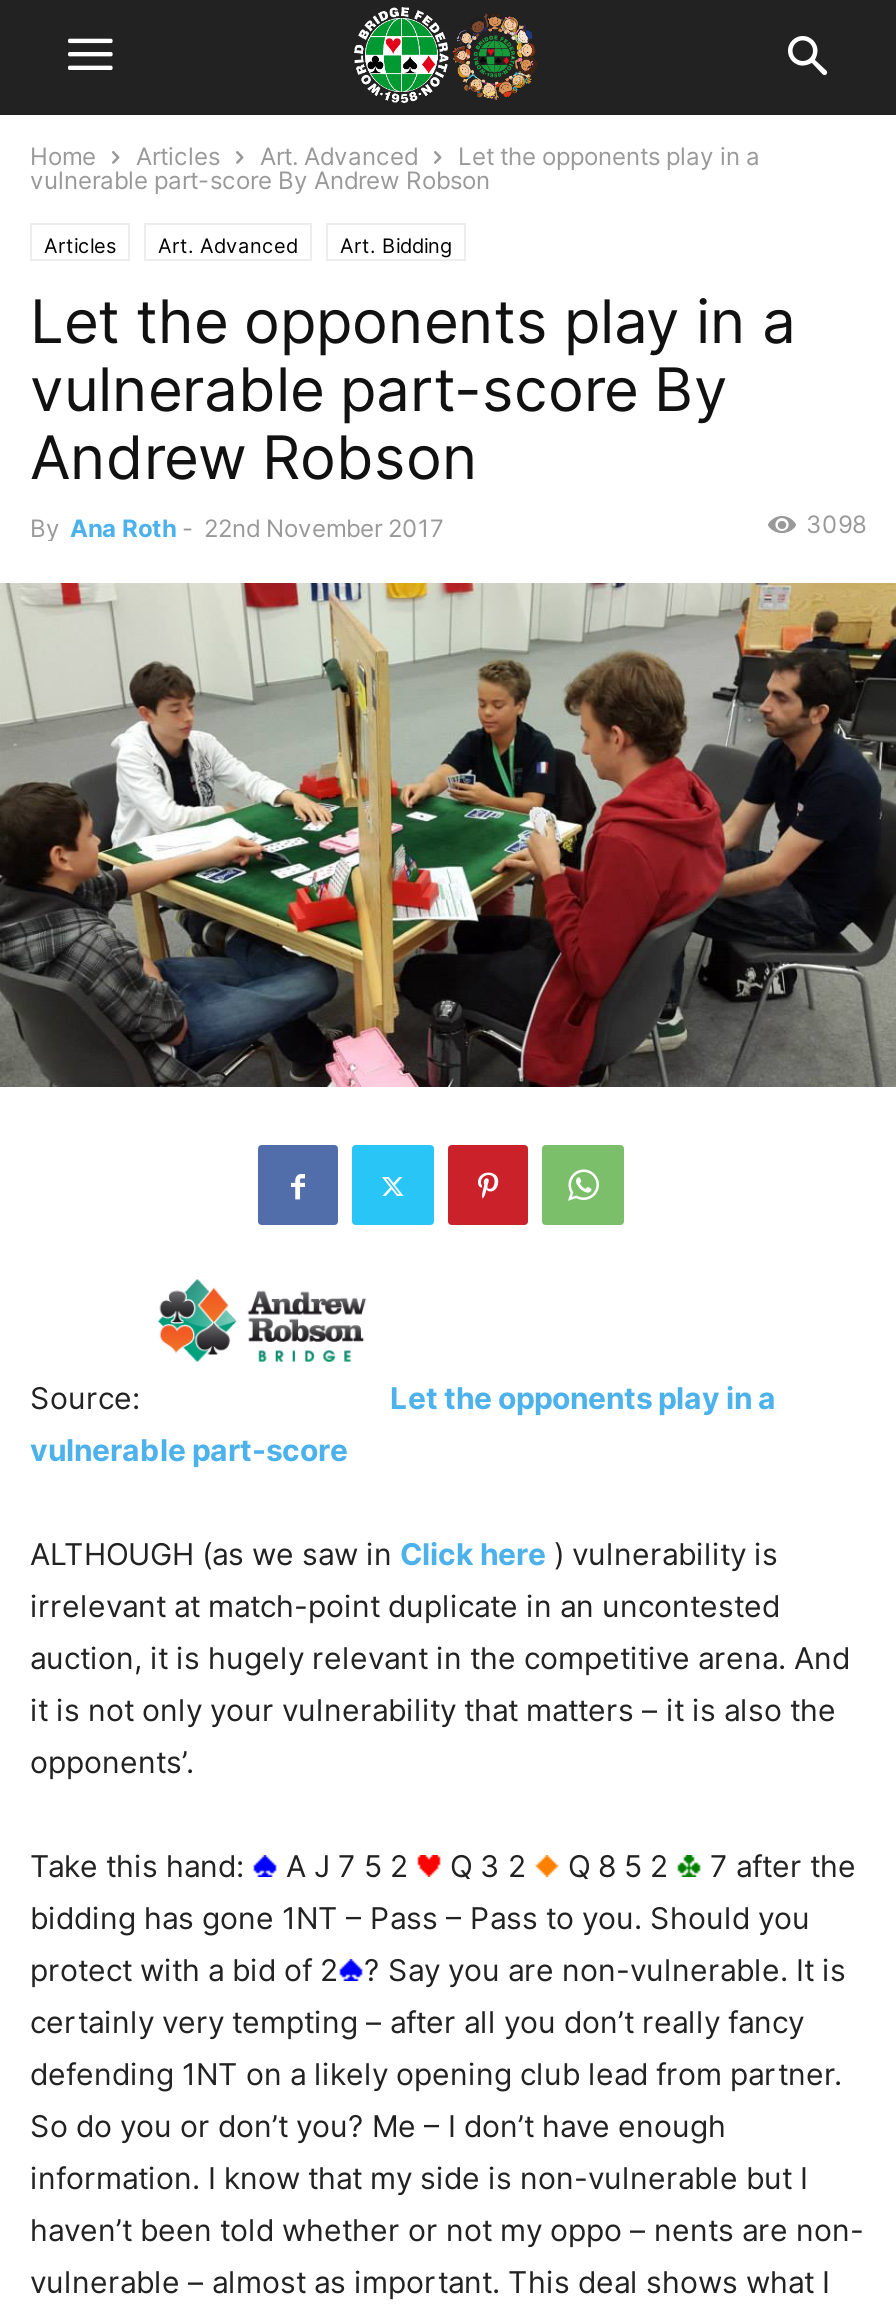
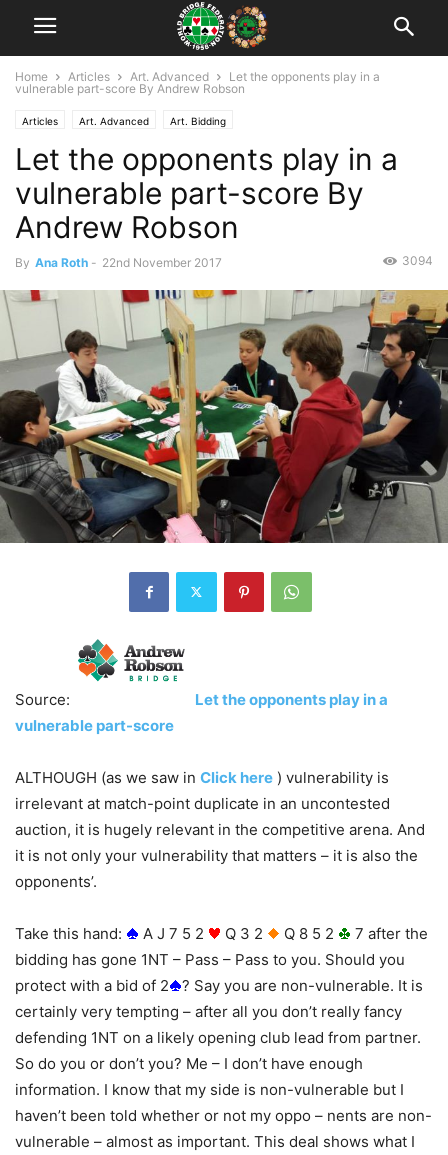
- 3098
+ 3094
